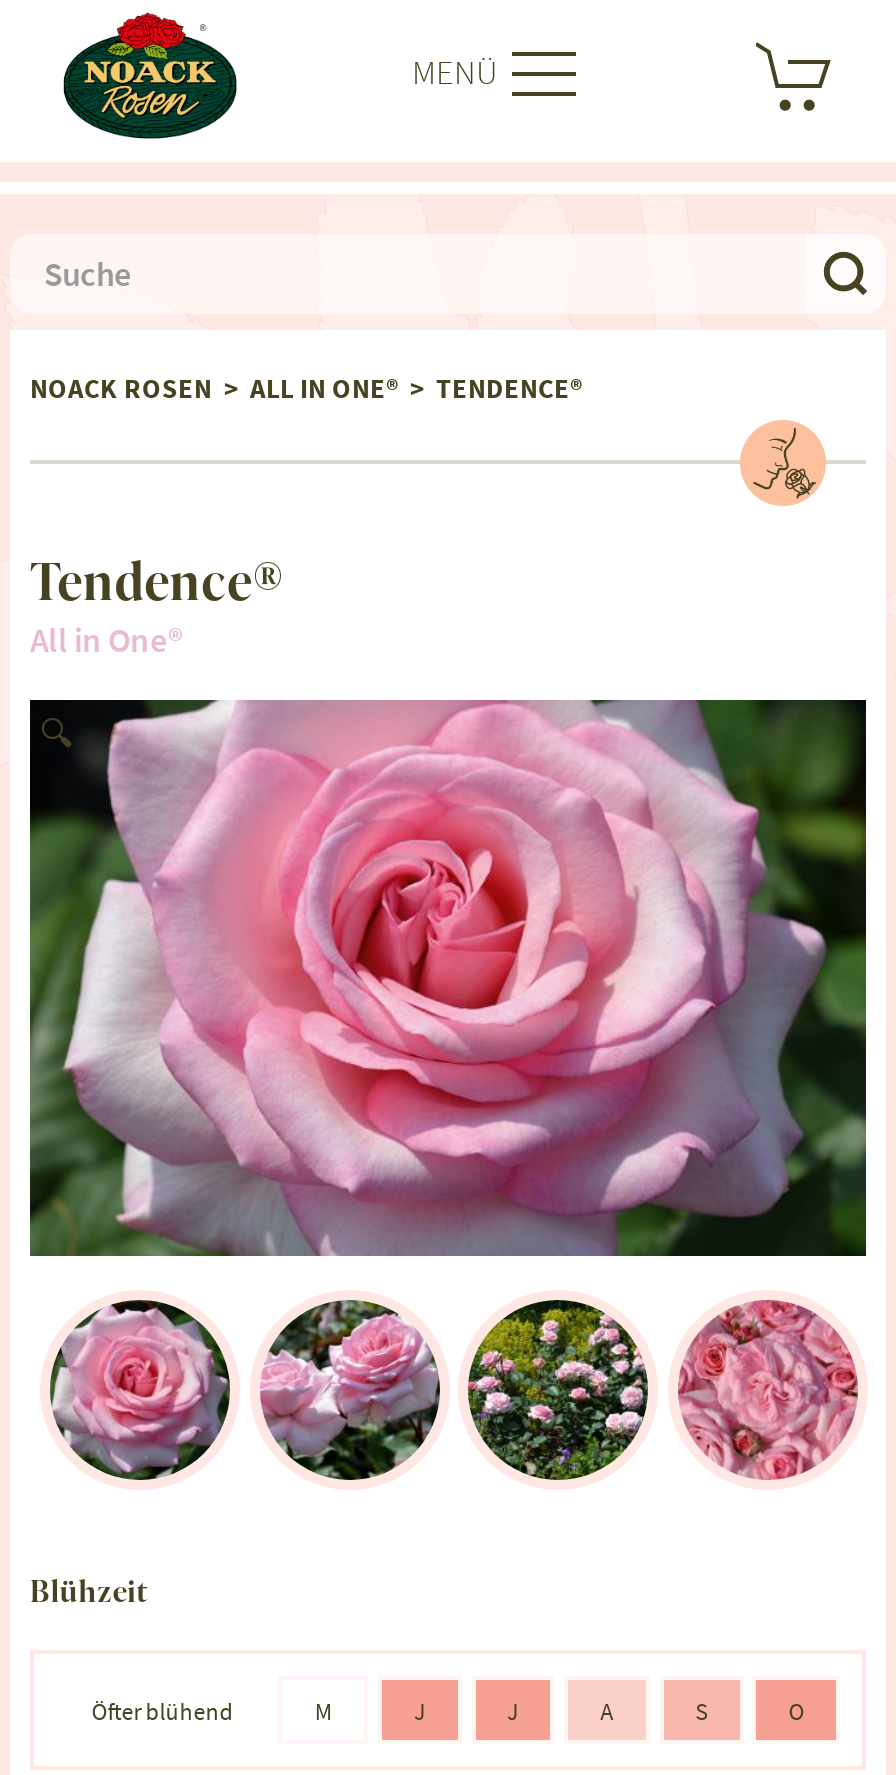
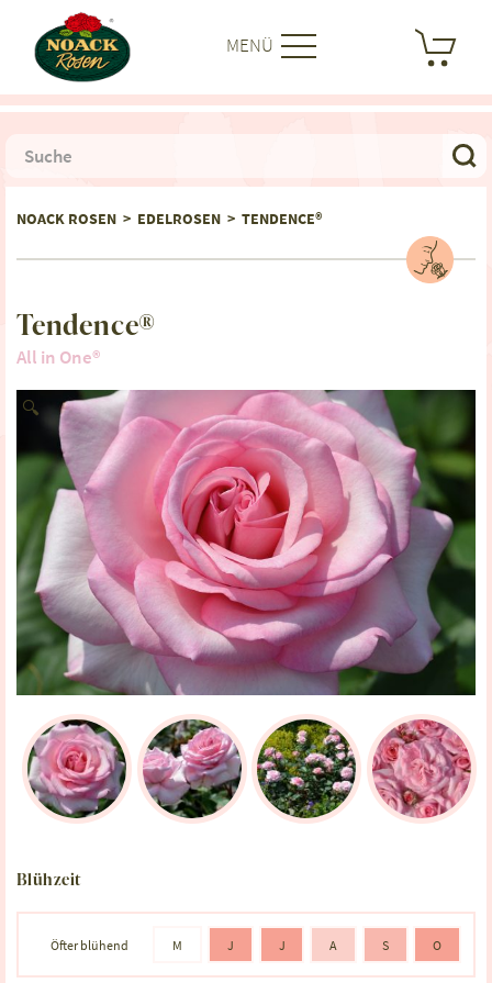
- NOACK ROSEN > ALL IN ONE® > TENDENCE®
+ NOACK ROSEN > EDELROSEN > TENDENCE®
